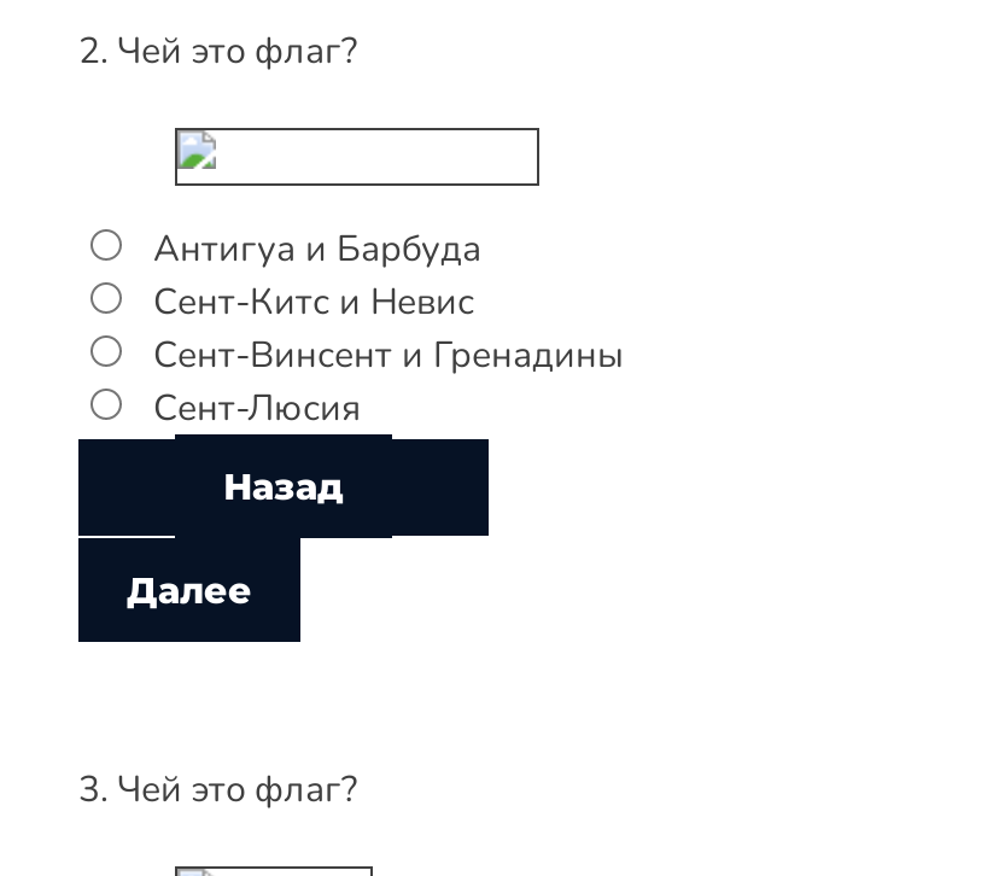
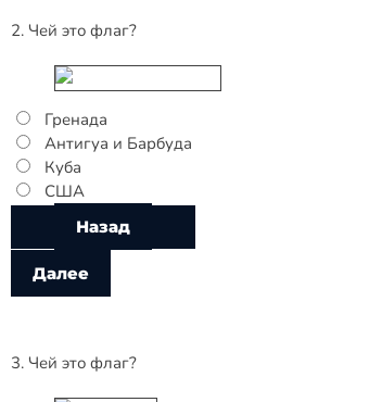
+ Гренада

moved down: Антигуа и Барбуда

- Сент-Китс и Невис
- Сент-Винсент и Гренадины
- Сент-Люсия
+ Куба
+ США
